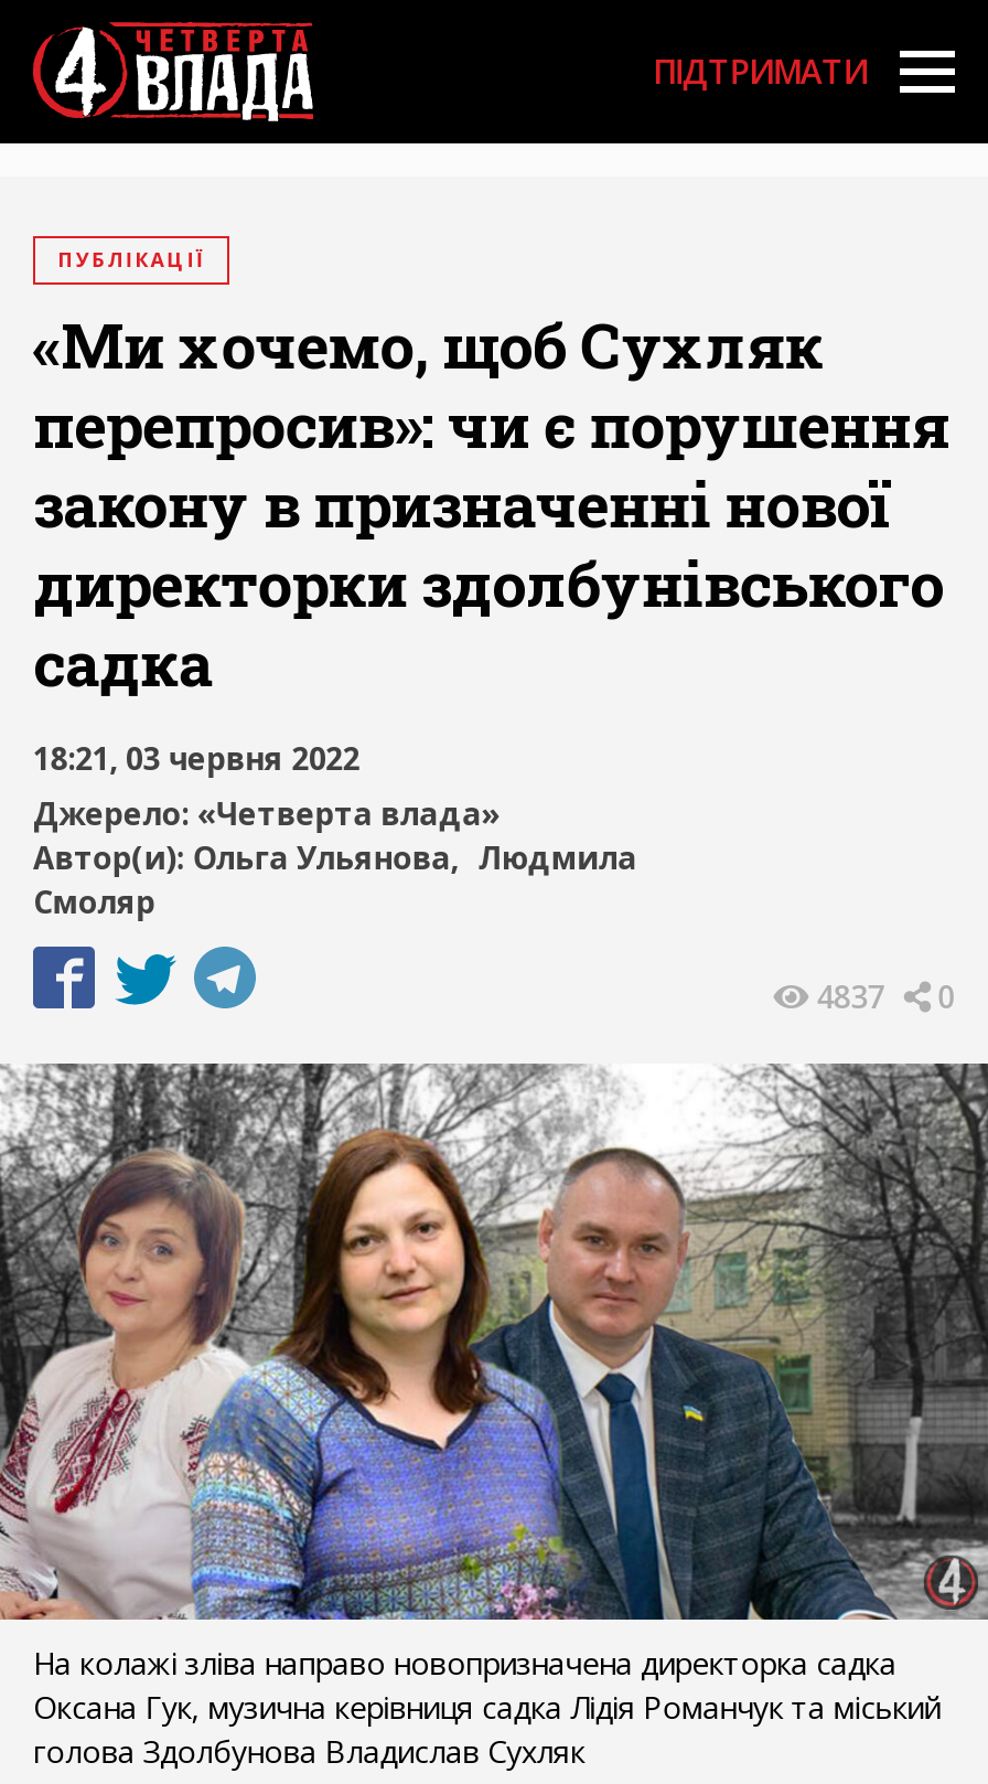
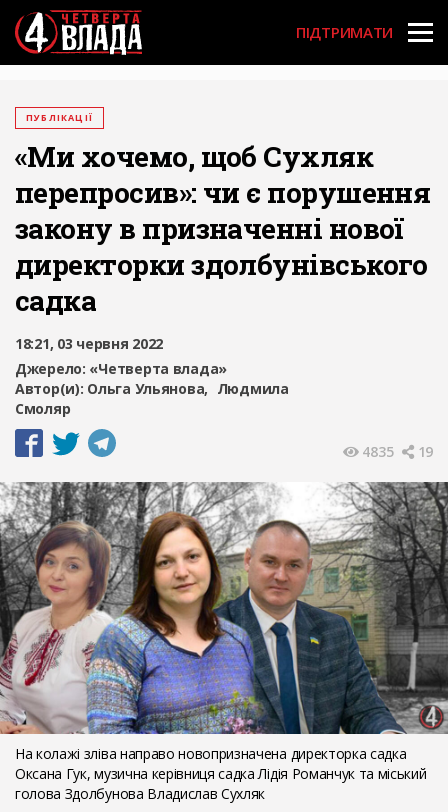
- 4837
+ 4835

- 0
+ 19
